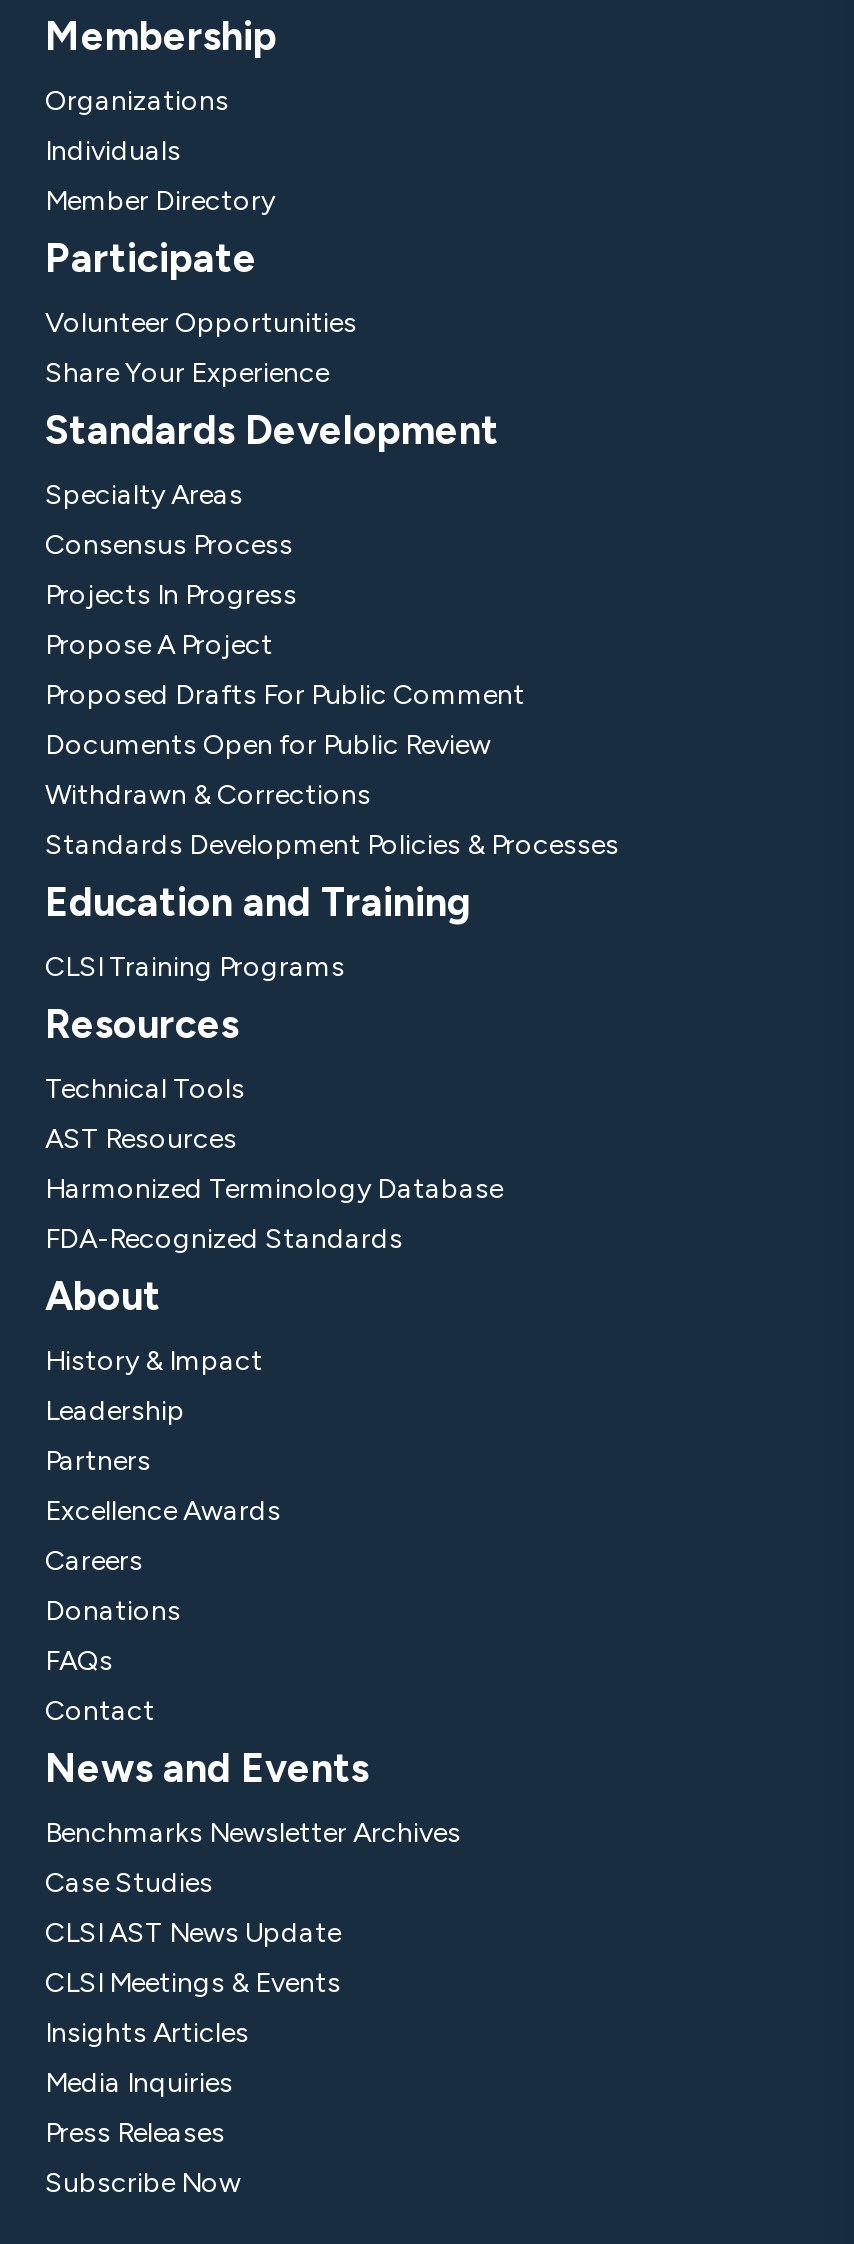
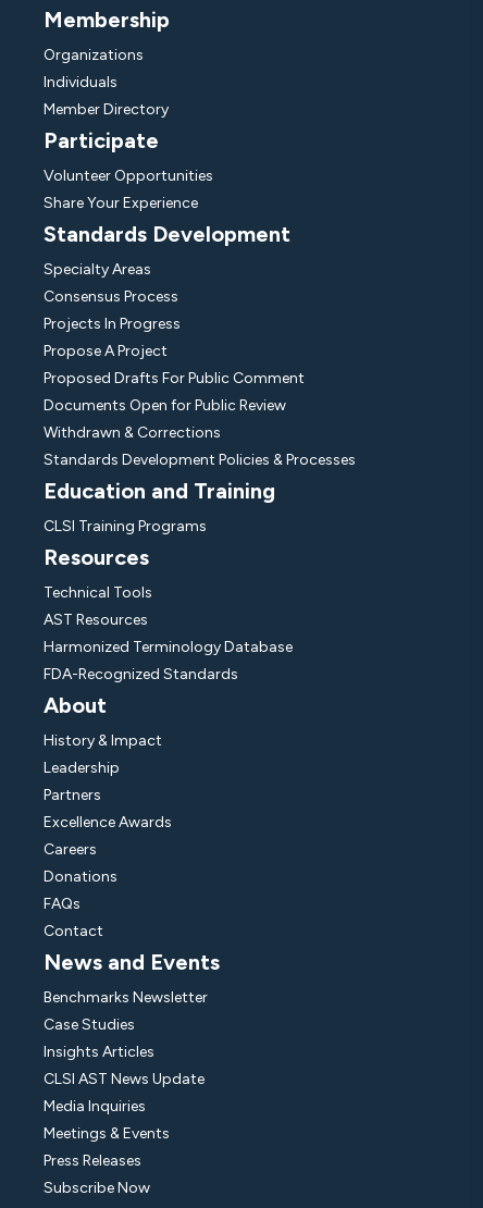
- Benchmarks Newsletter Archives
+ Benchmarks Newsletter

moved down: CLSI AST News Update

- CLSI Meetings & Events

moved up: Insights Articles

moved up: Media Inquiries

+ Meetings & Events
